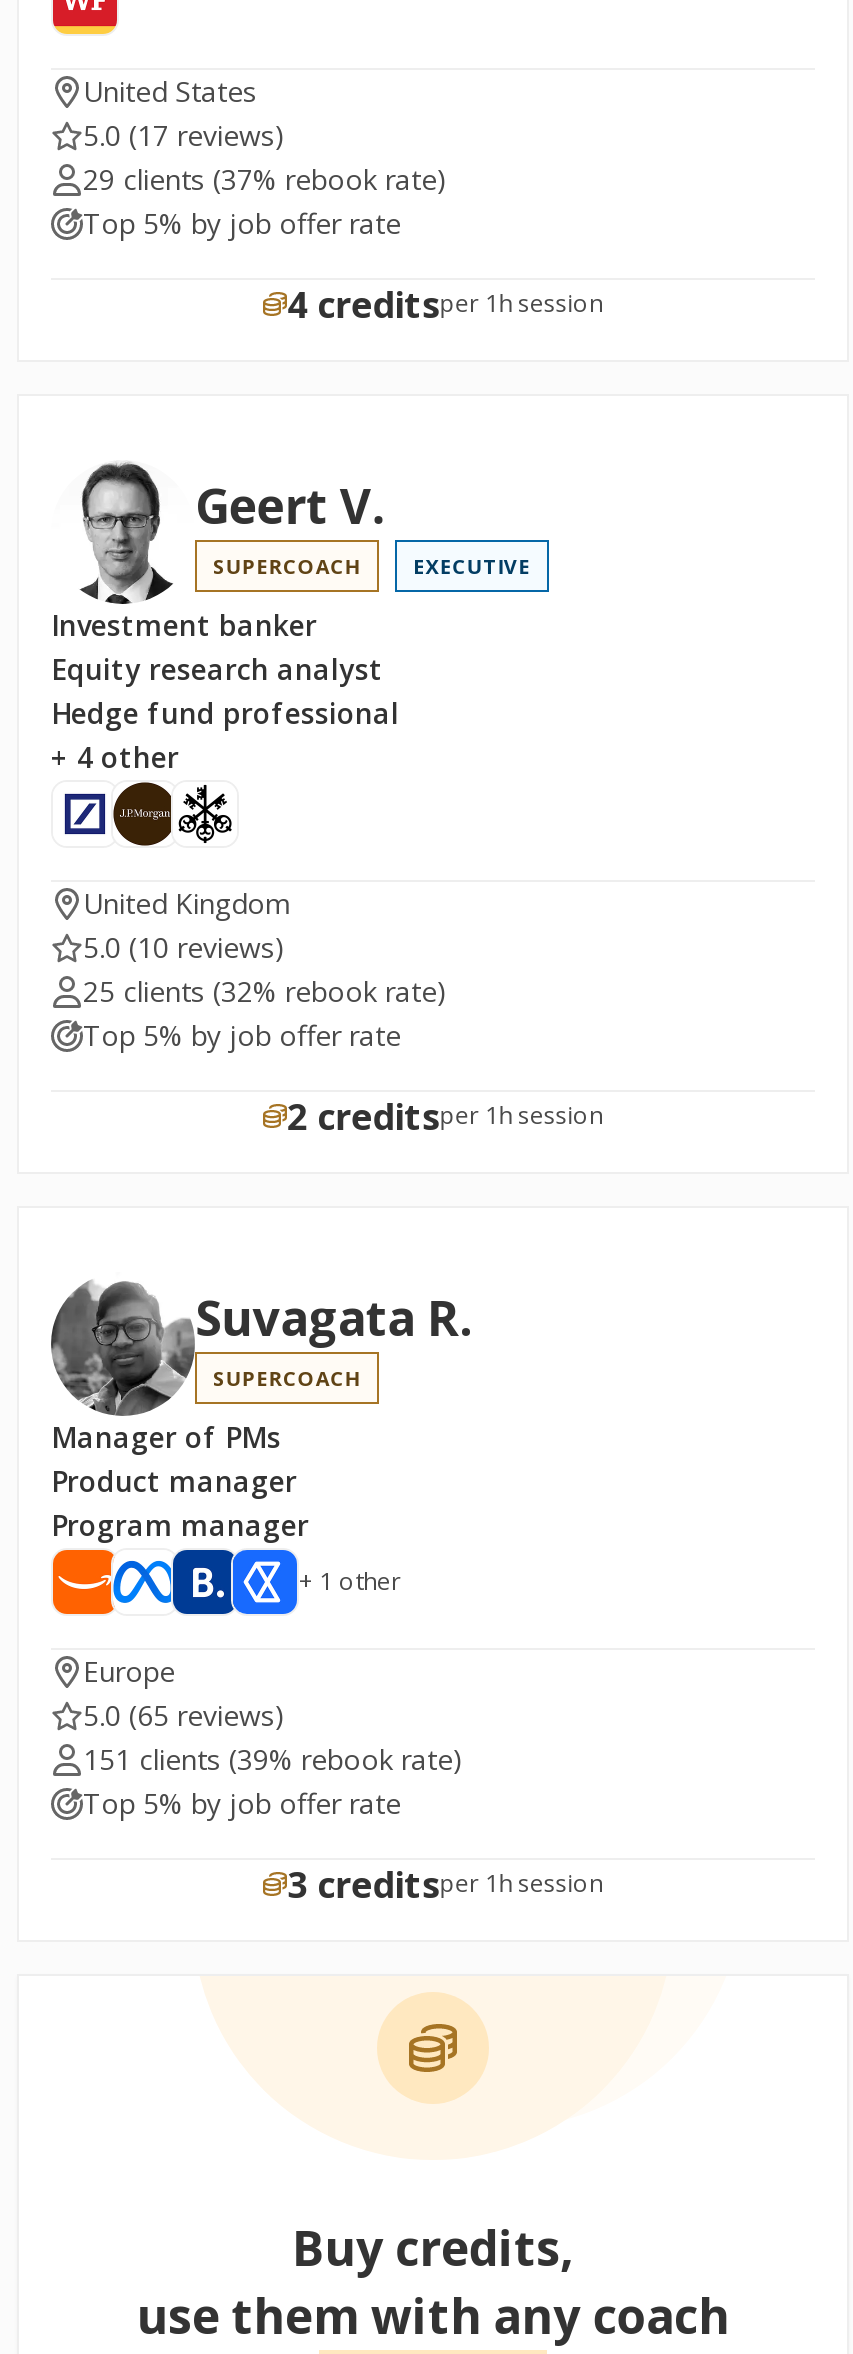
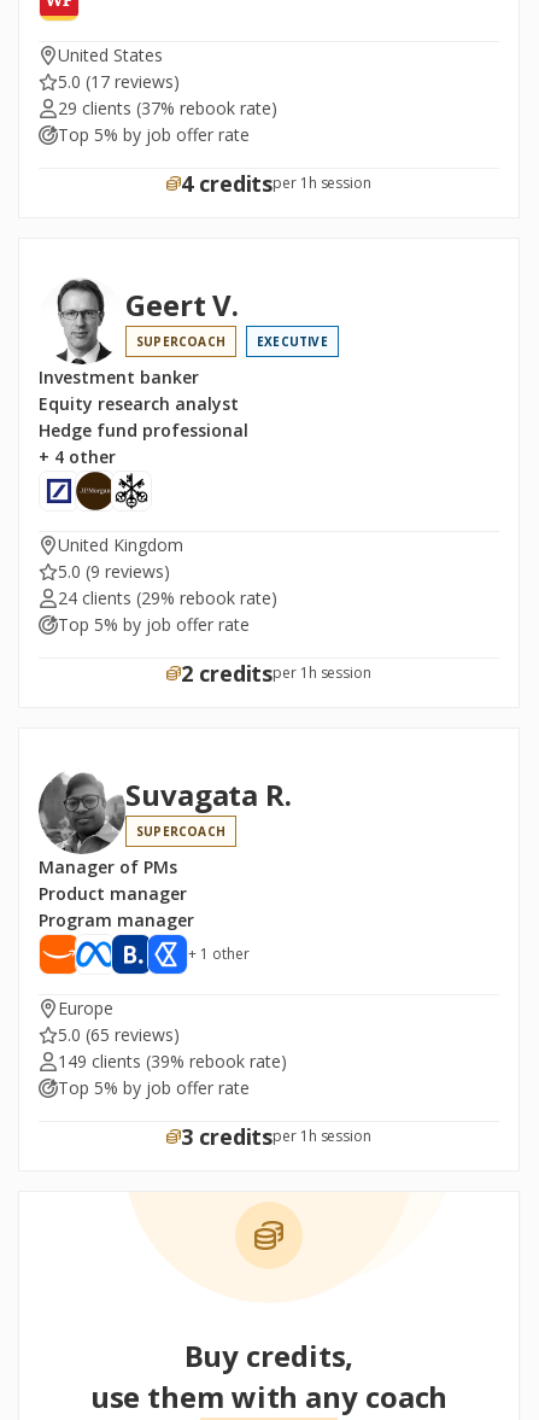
- 5.0 (10 reviews)
+ 5.0 (9 reviews)

- 25 clients (32% rebook rate)
+ 24 clients (29% rebook rate)

- 151 clients (39% rebook rate)
+ 149 clients (39% rebook rate)
